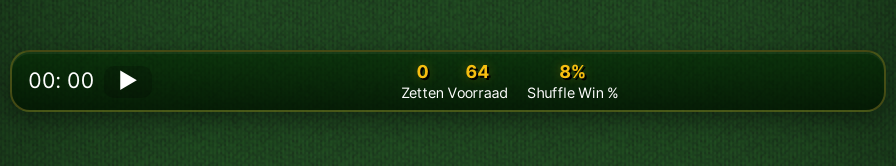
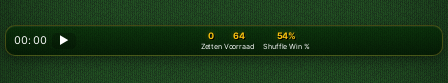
- 8%
+ 54%
